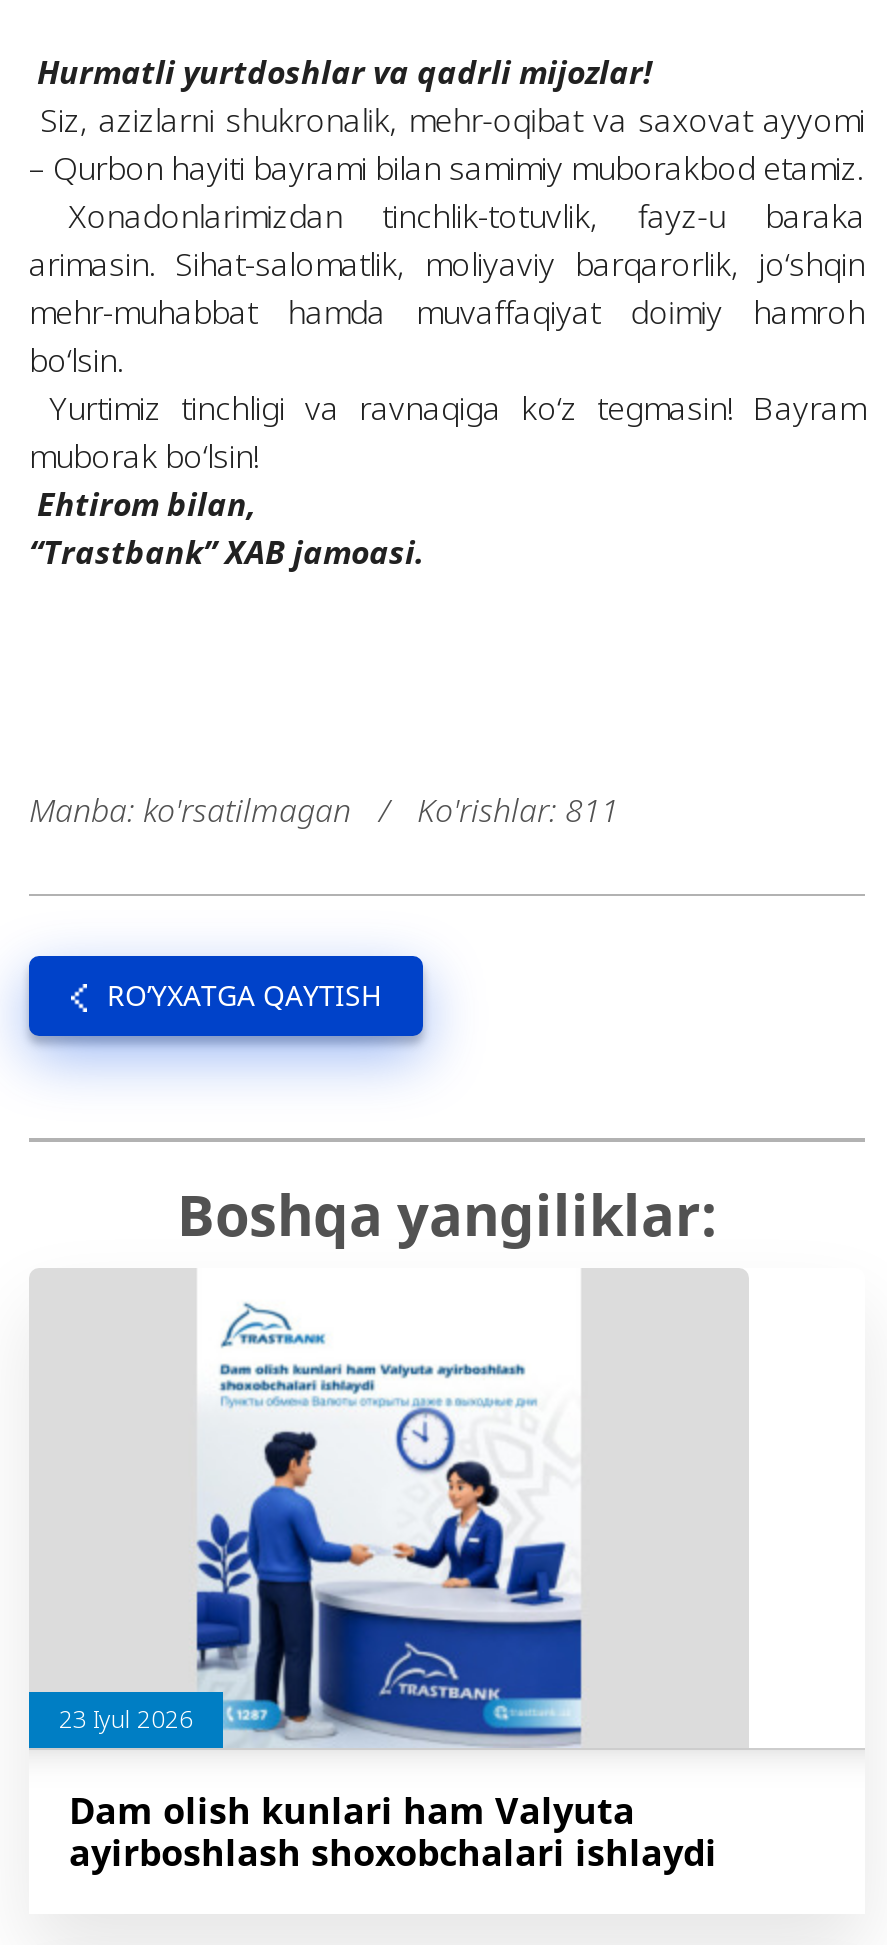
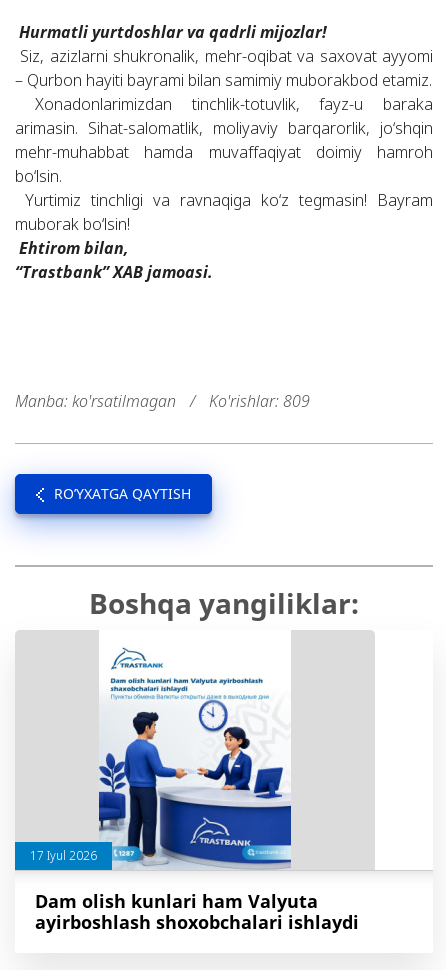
- Manba: ko'rsatilmagan / Ko'rishlar: 811
+ Manba: ko'rsatilmagan / Ko'rishlar: 809

- 23 Iyul 2026
+ 17 Iyul 2026
